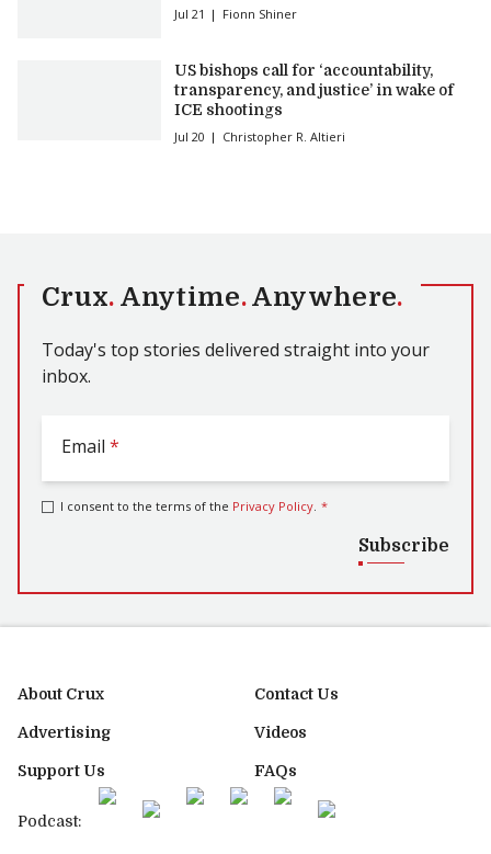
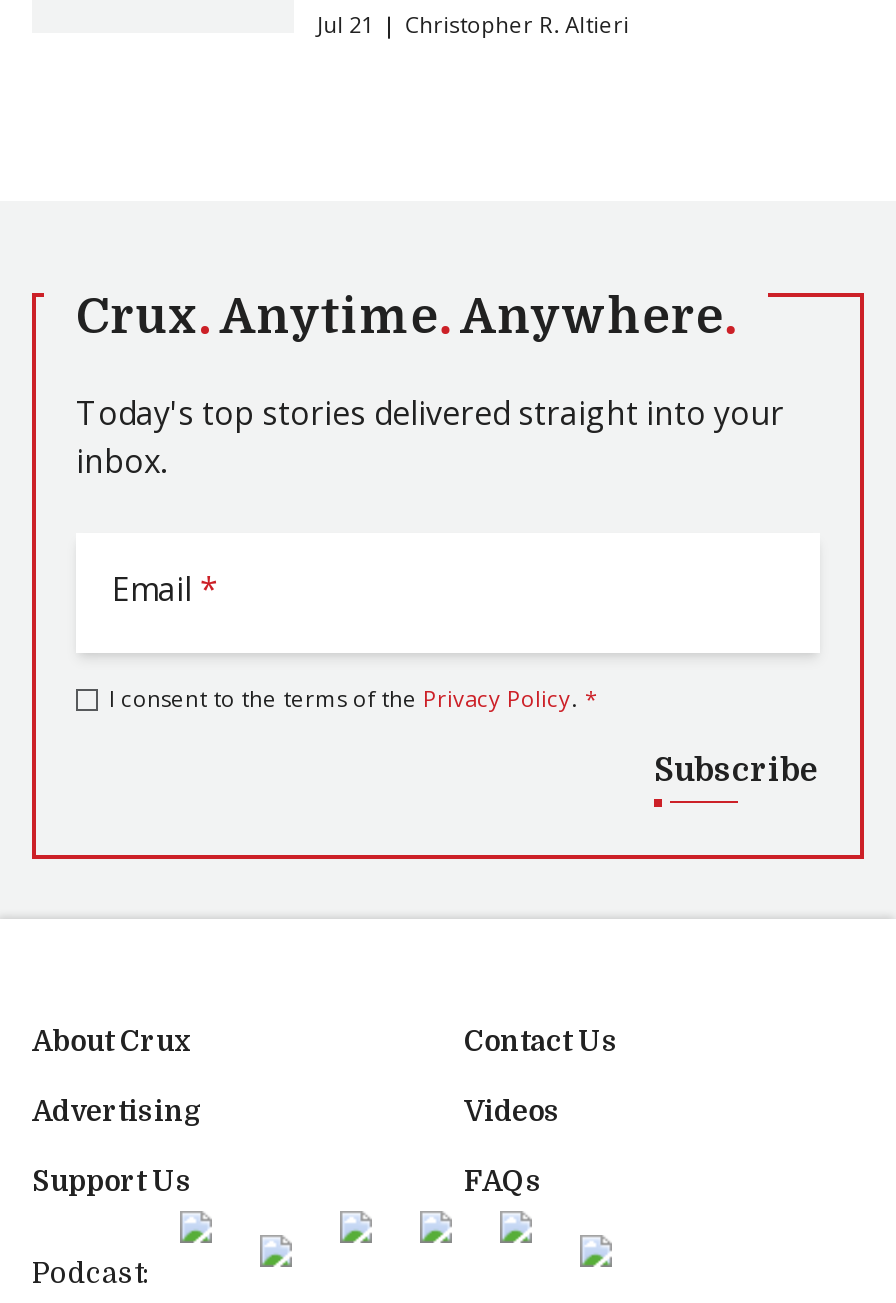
- Fionn Shiner
- US bishops call for ‘accountability,
- transparency, and justice’ in wake of
- ICE shootings
- Jul 20
